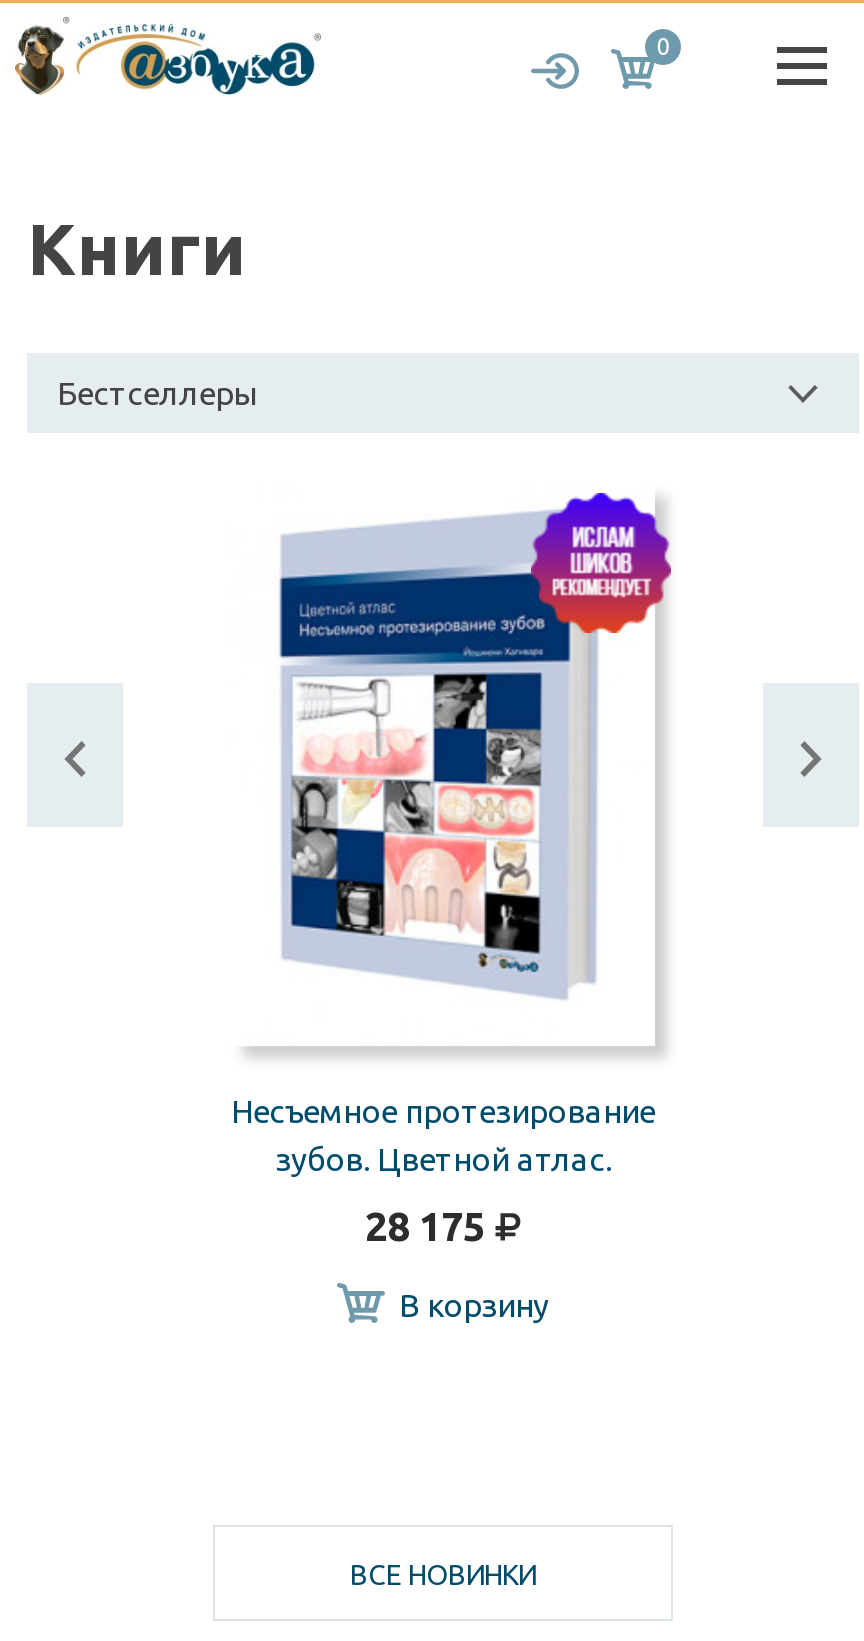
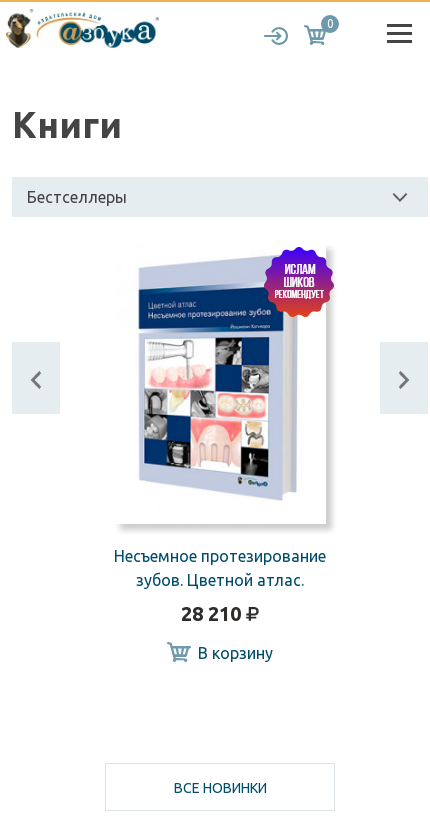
- 28 175
+ 28 210
